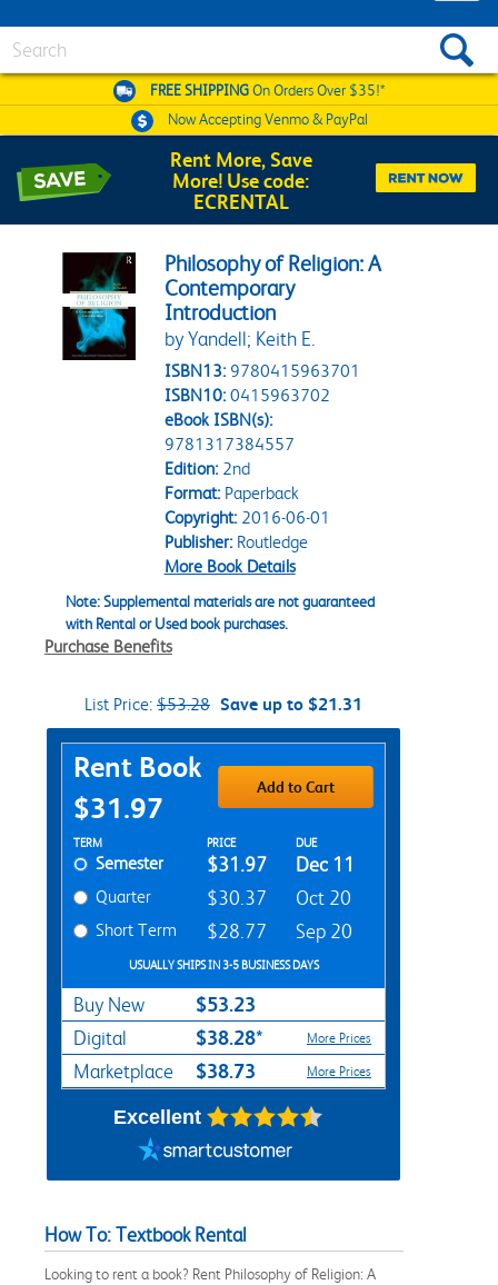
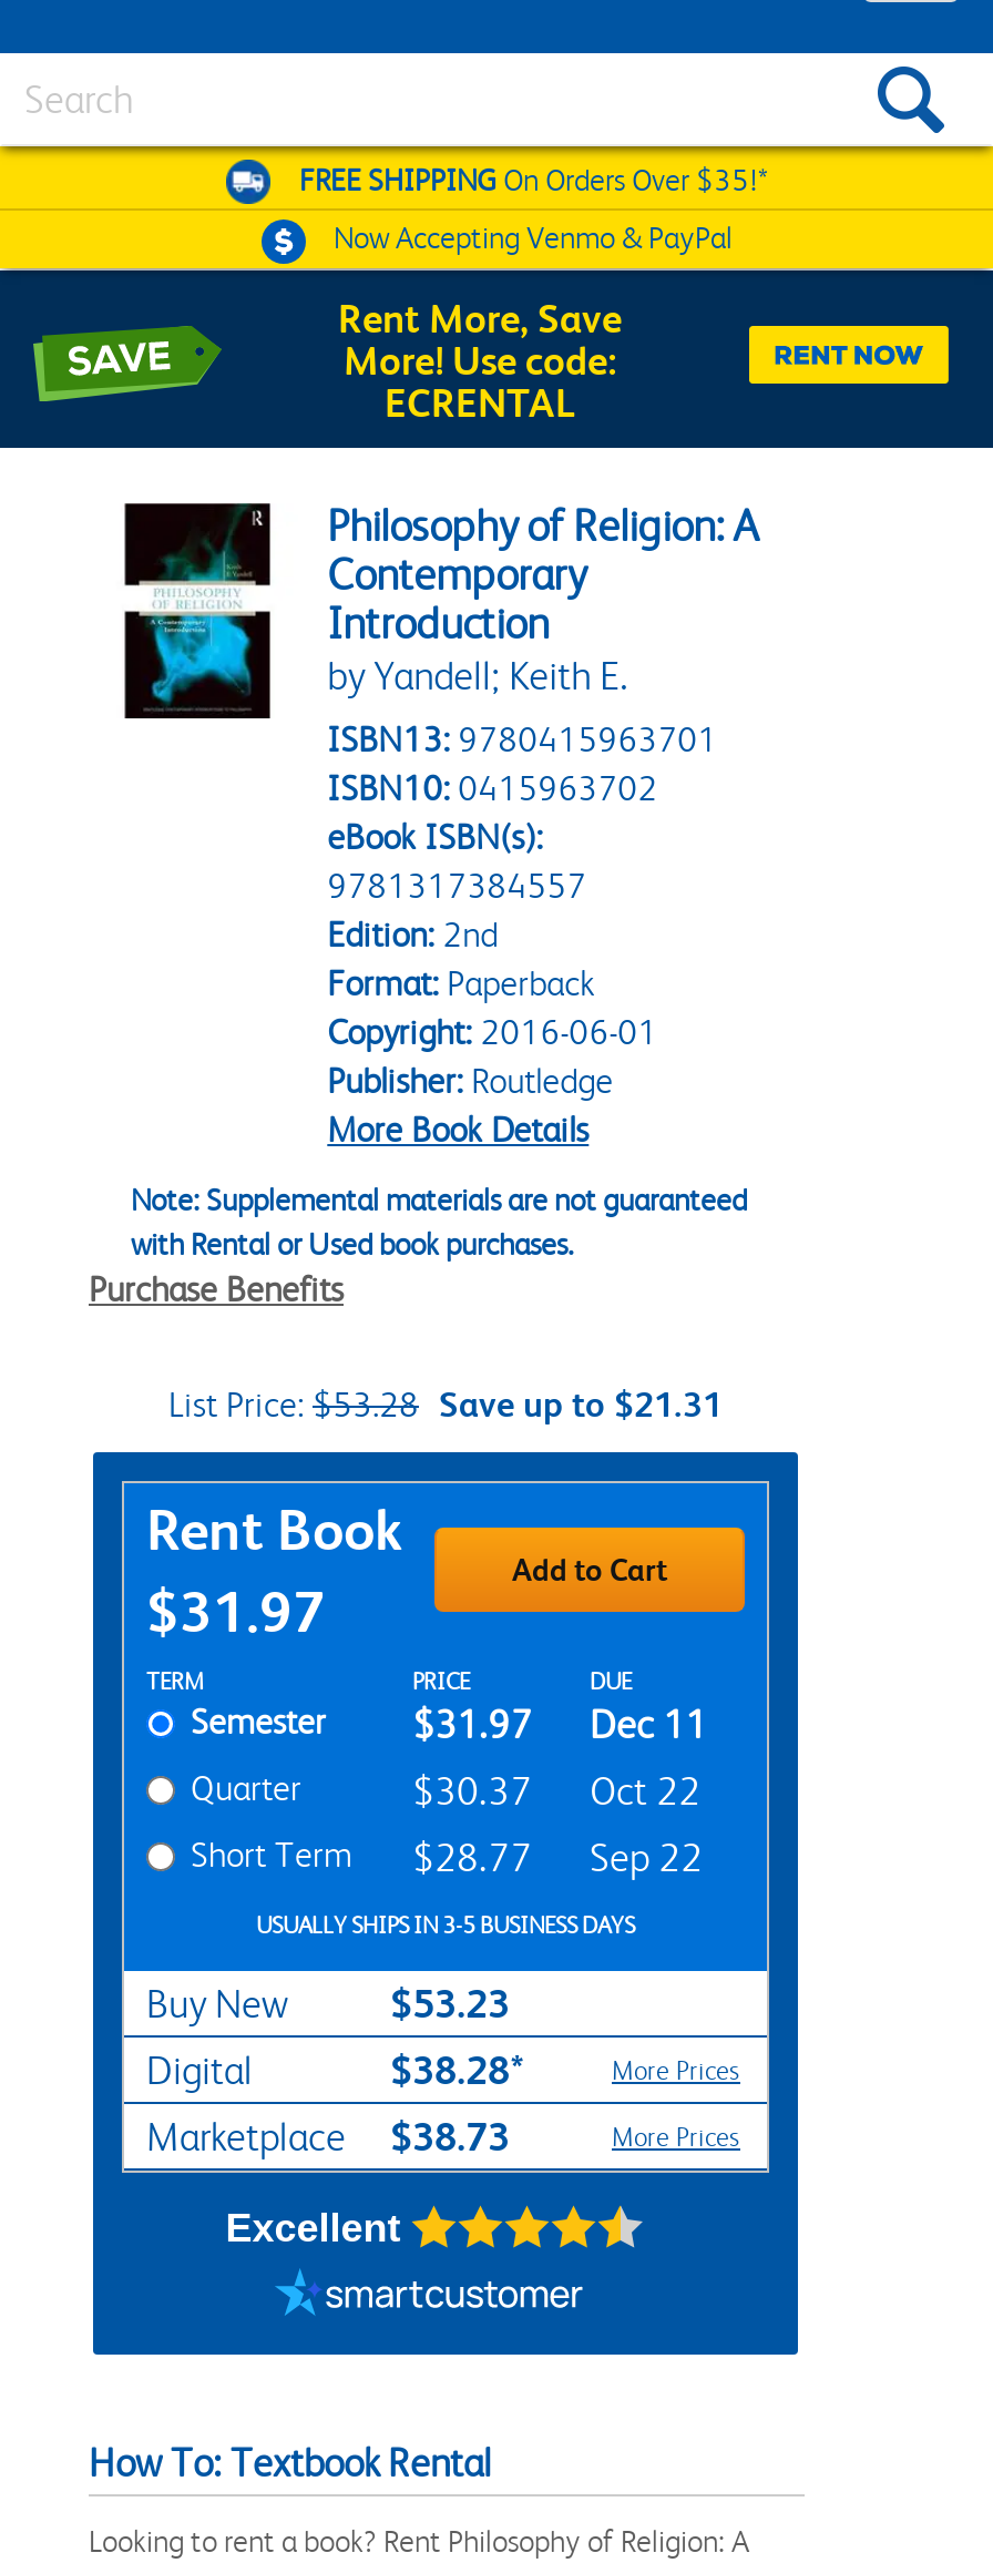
- $30.37 Oct 20
+ $30.37 Oct 22

- Short Term $28.77 Sep 20
+ Short Term $28.77 Sep 22
